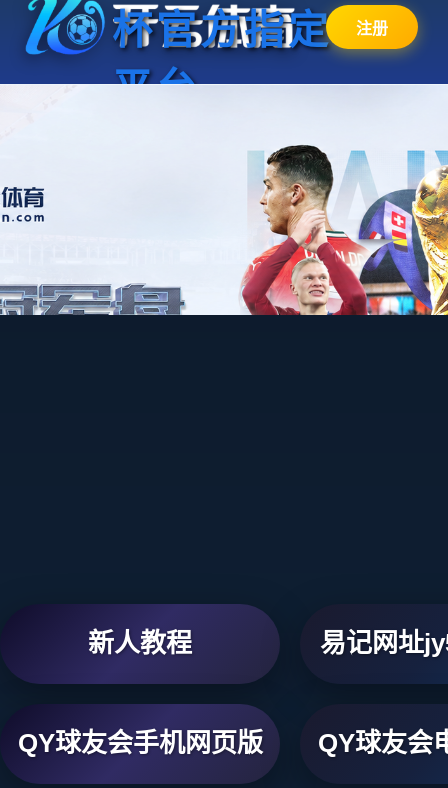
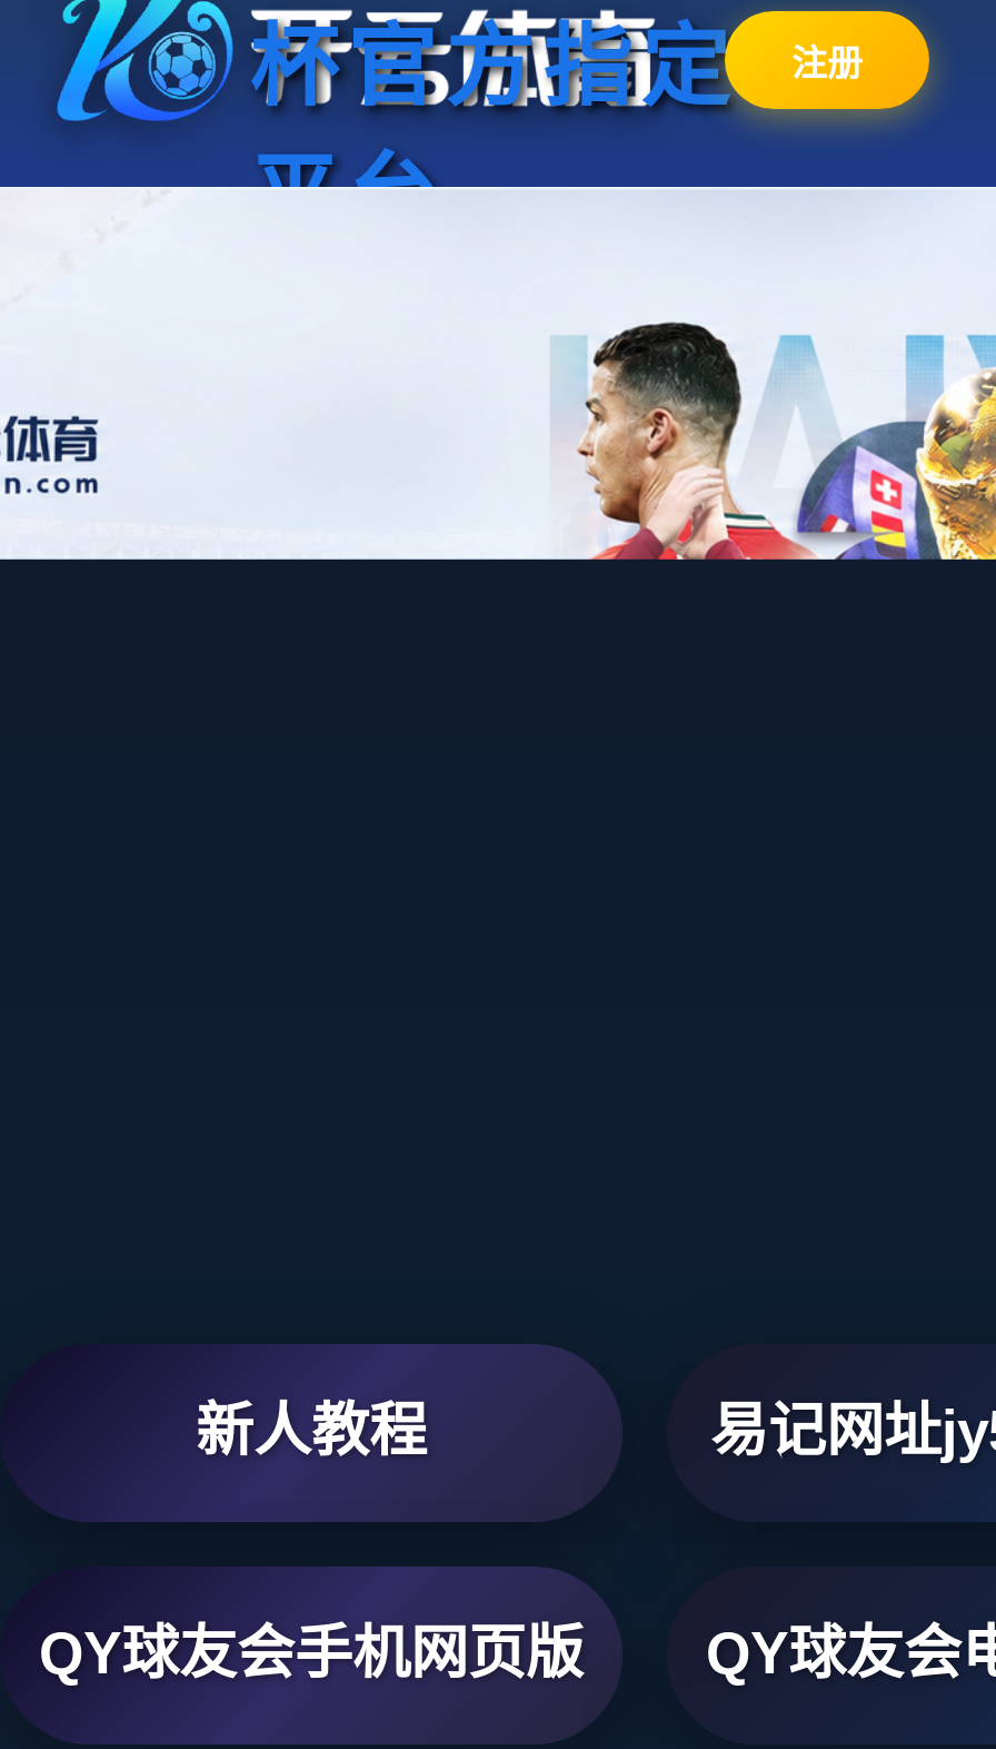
- [image]
